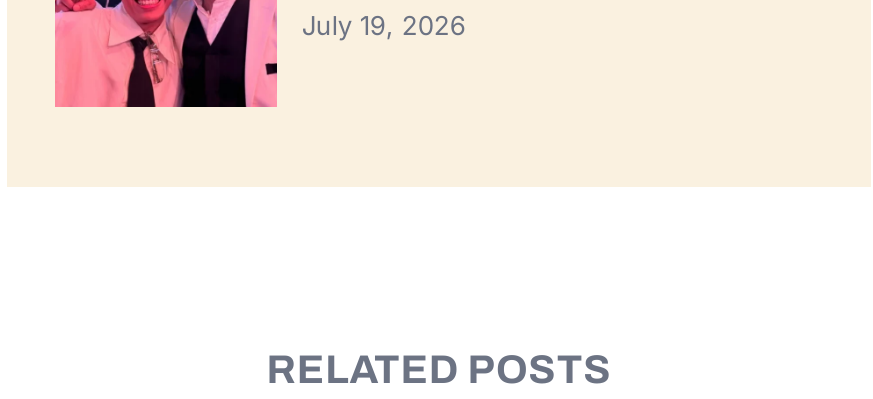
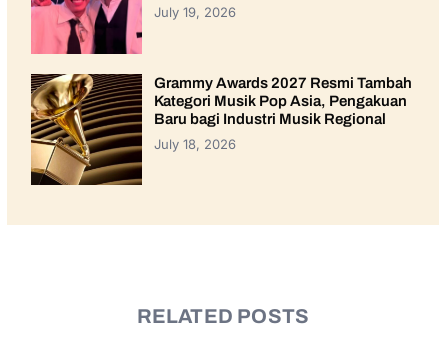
+ [image]
+ Grammy Awards 2027 Resmi Tambah
+ Kategori Musik Pop Asia, Pengakuan
+ Baru bagi Industri Musik Regional
+ July 18, 2026
